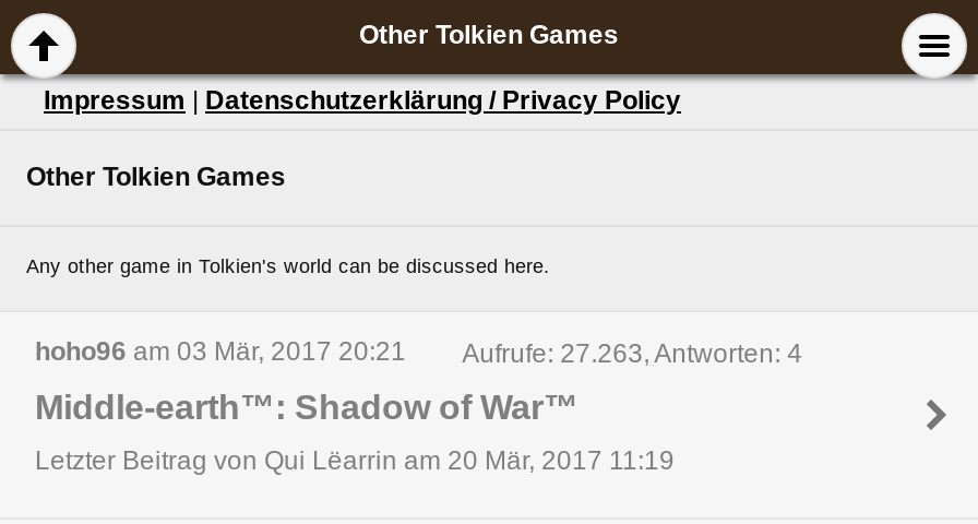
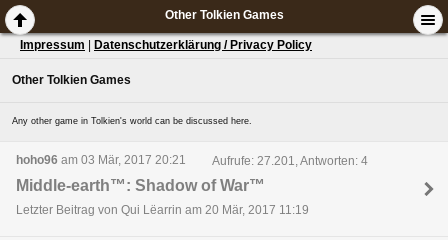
- Aufrufe: 27.263, Antworten: 4
+ Aufrufe: 27.201, Antworten: 4
